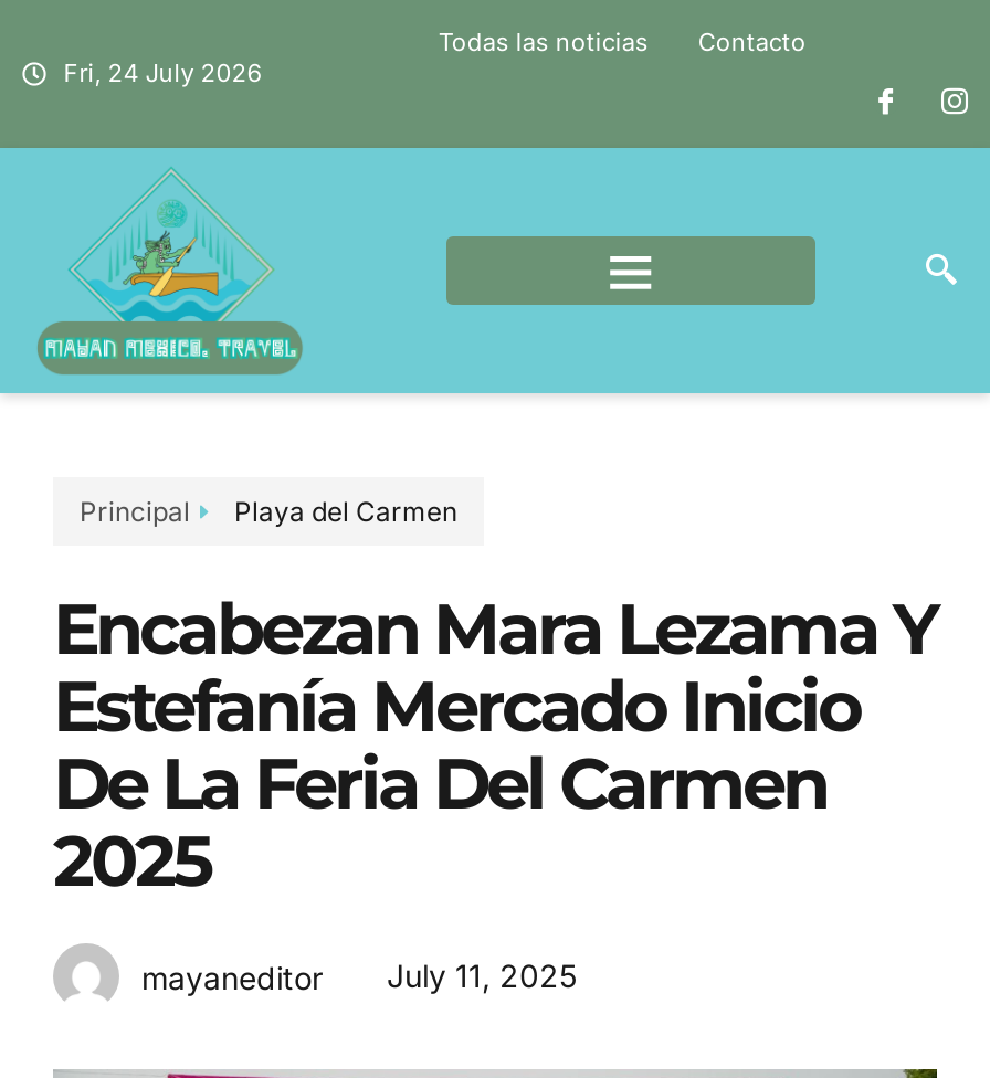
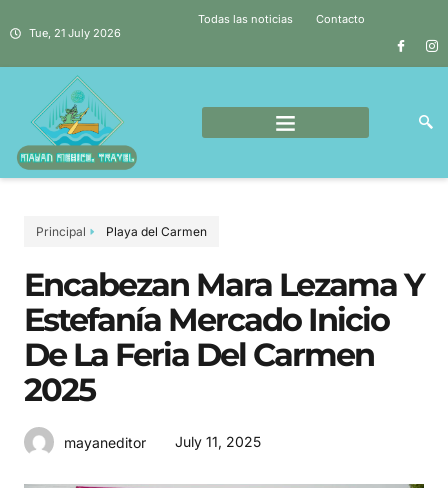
- Fri, 24 July 2026
+ Tue, 21 July 2026
